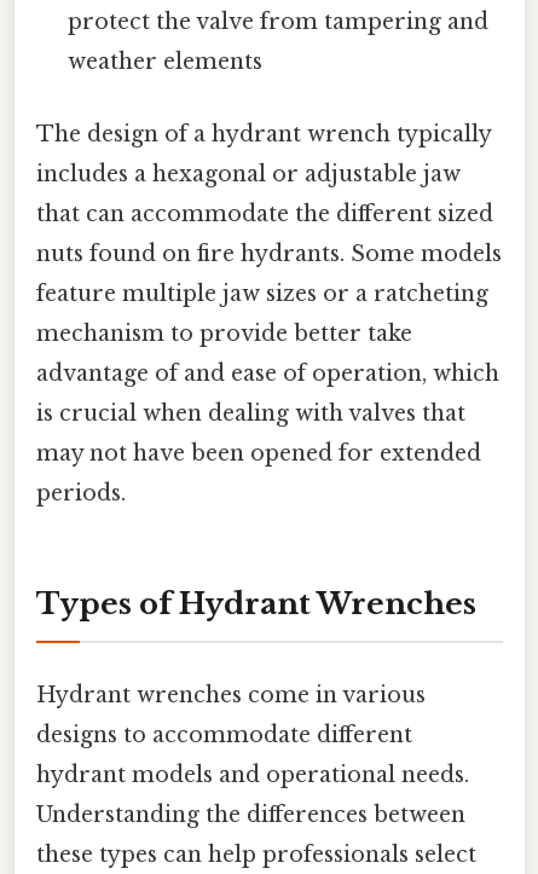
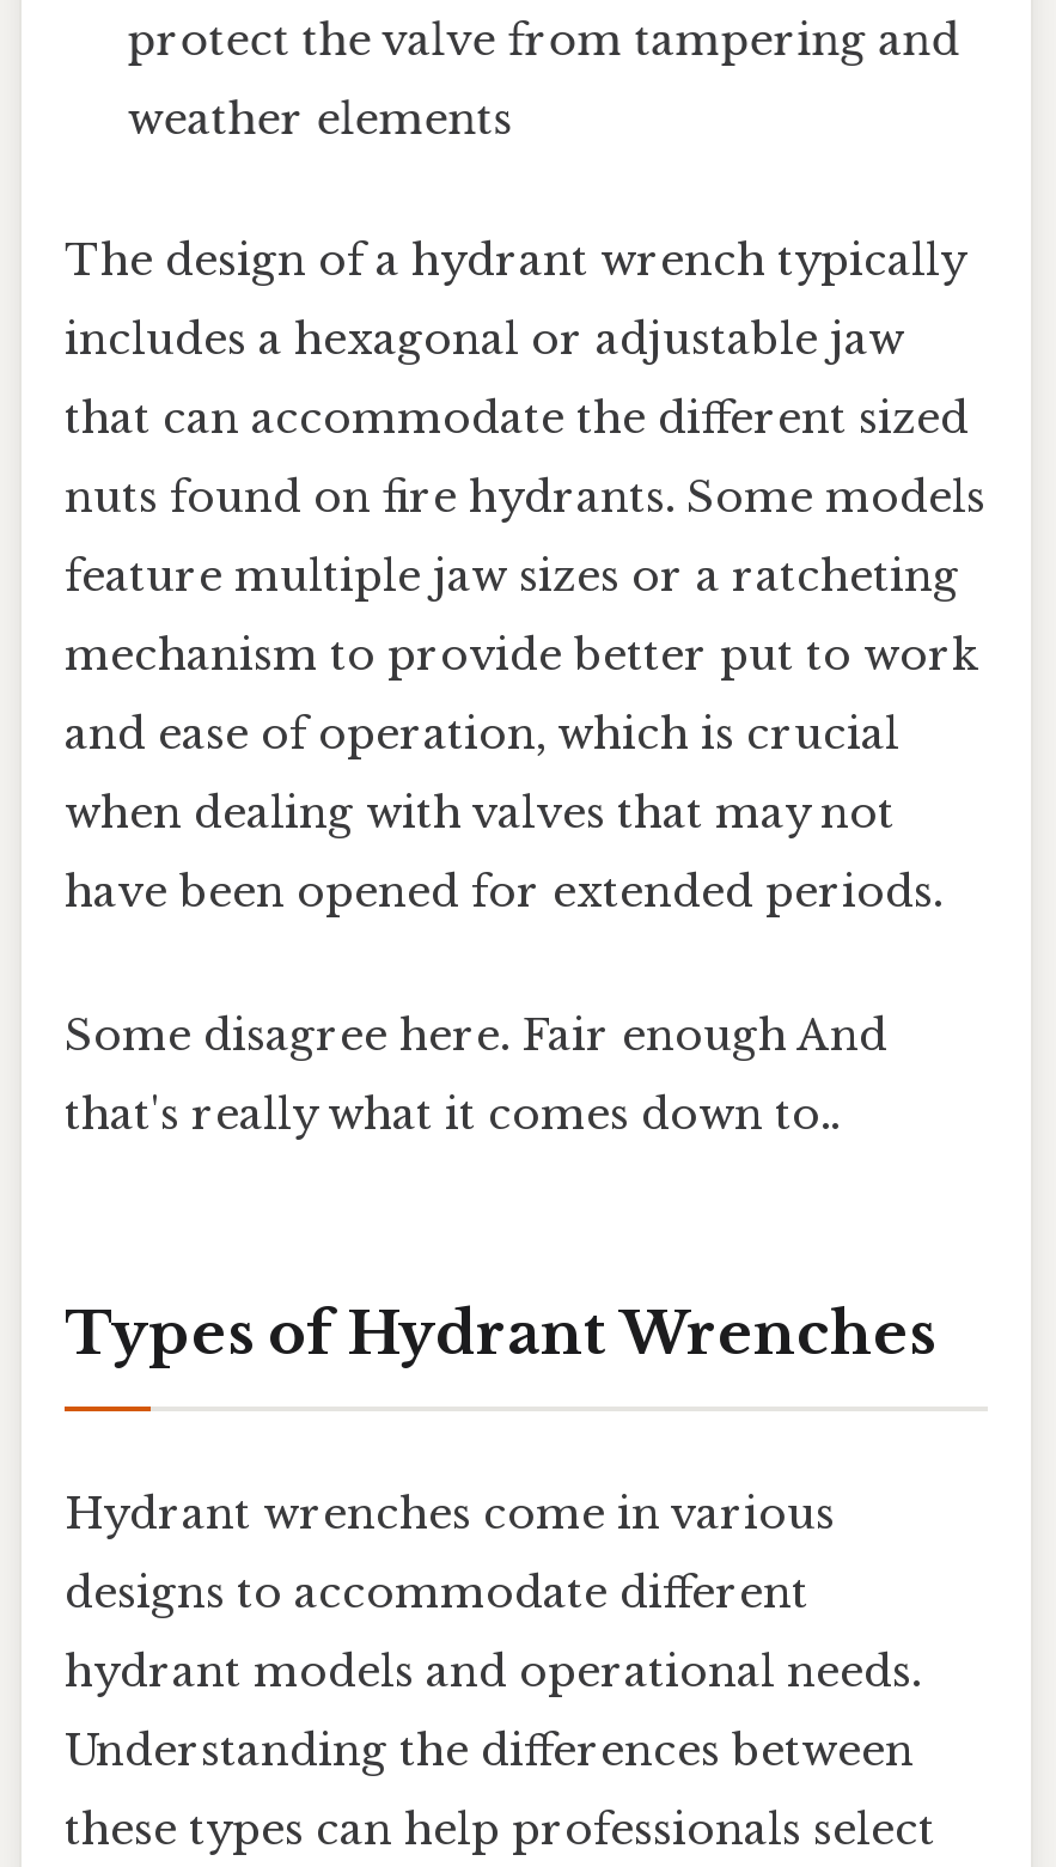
- mechanism to provide better take
- advantage of and ease of operation, which
- is crucial when dealing with valves that
- may not have been opened for extended
- periods.
+ mechanism to provide better put to work
+ and ease of operation, which is crucial
+ when dealing with valves that may not
+ have been opened for extended periods.
+ Some disagree here. Fair enough And
+ that's really what it comes down to..
